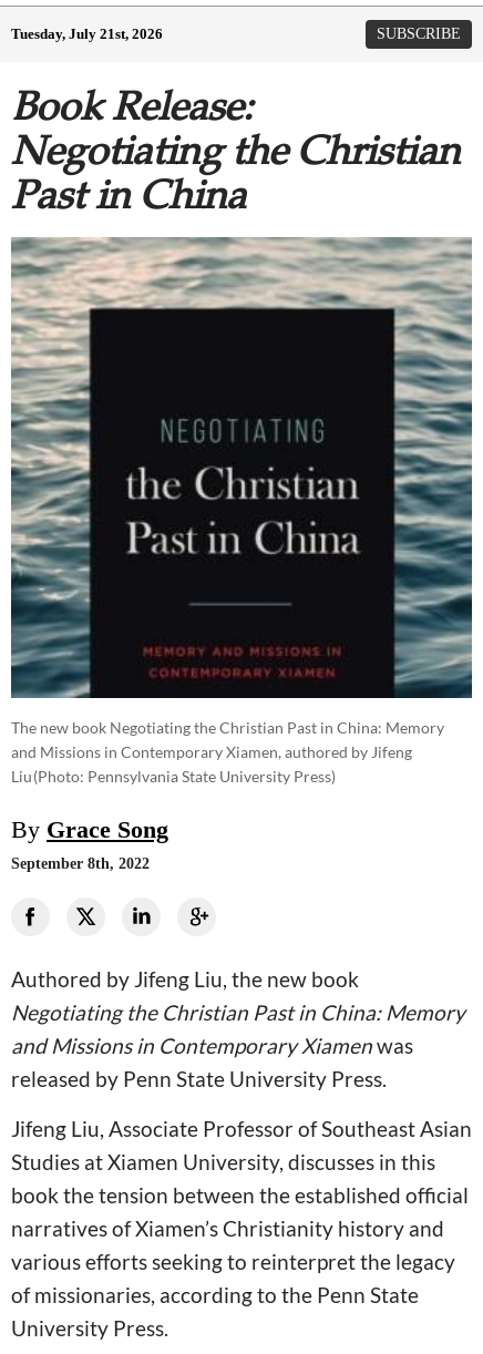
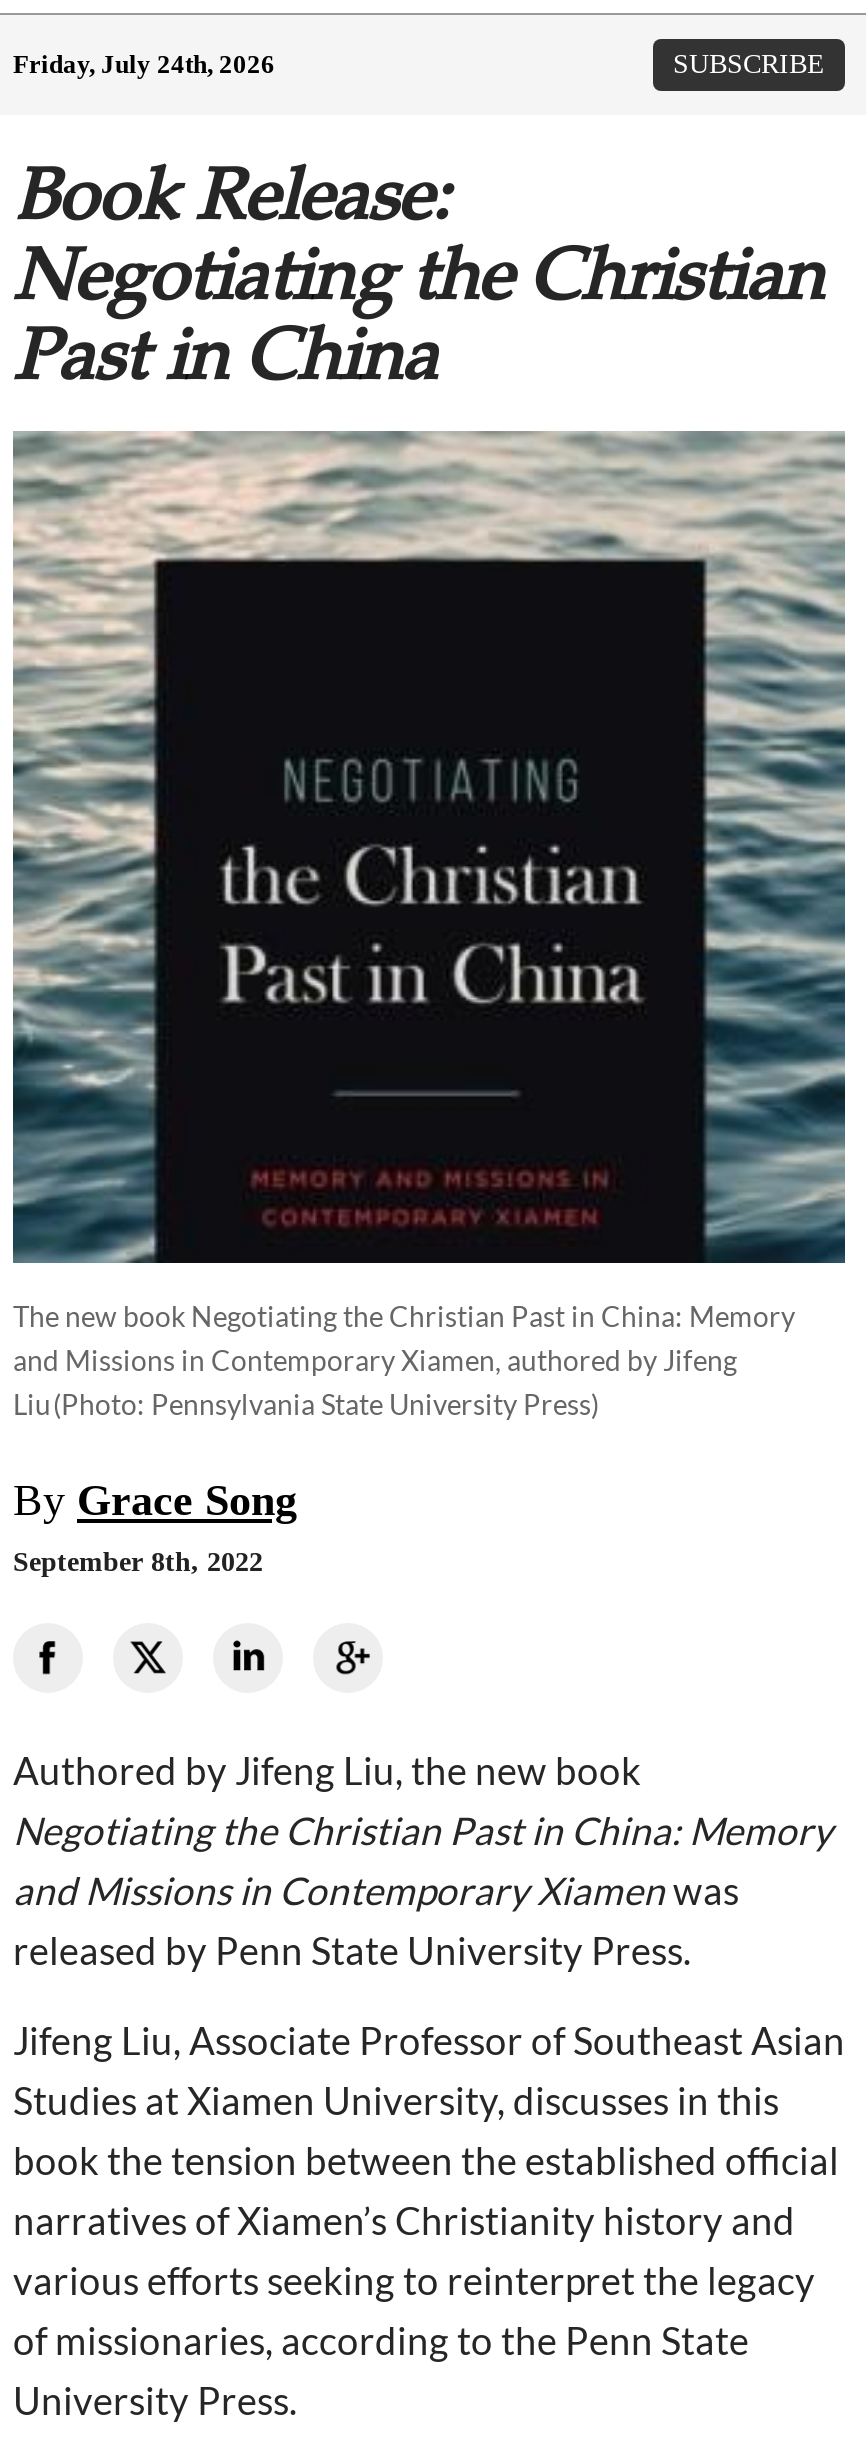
- Tuesday, July 21st, 2026
+ Friday, July 24th, 2026
